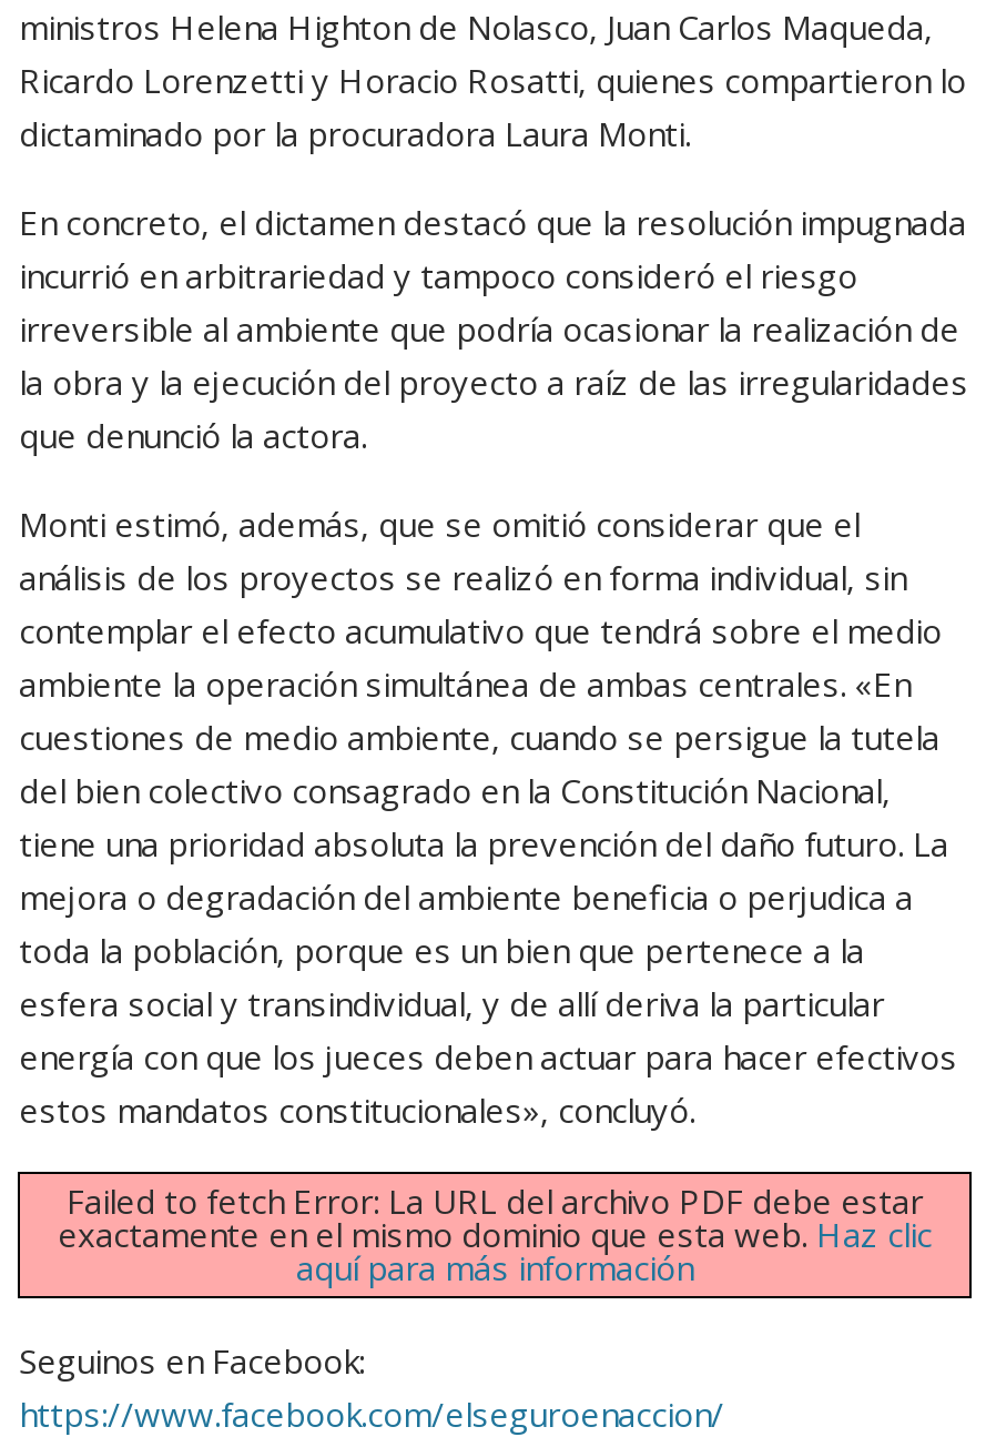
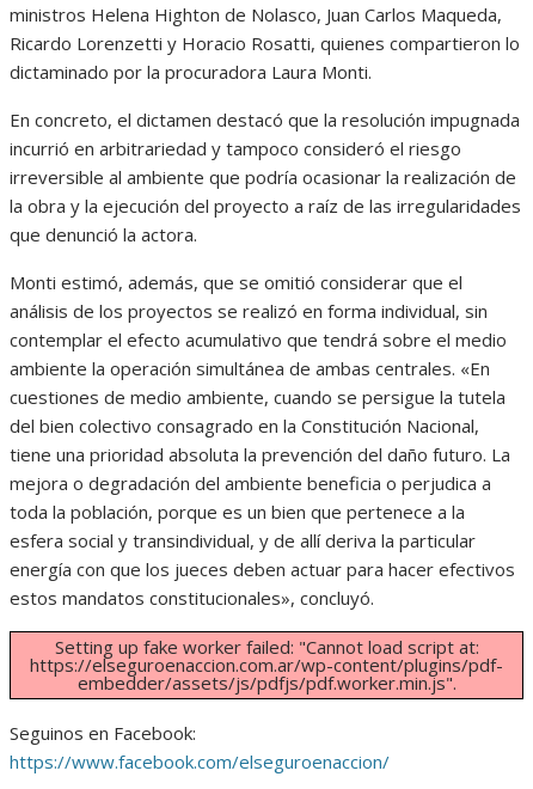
- Failed to fetch Error: La URL del archivo PDF debe estar
- exactamente en el mismo dominio que esta web.Haz clic
- aquí para más información
+ Setting up fake worker failed: "Cannot load script at:
+ https://elseguroenaccion.com.ar/wp-content/plugins/pdf-
+ embedder/assets/js/pdfjs/pdf.worker.min.js".
